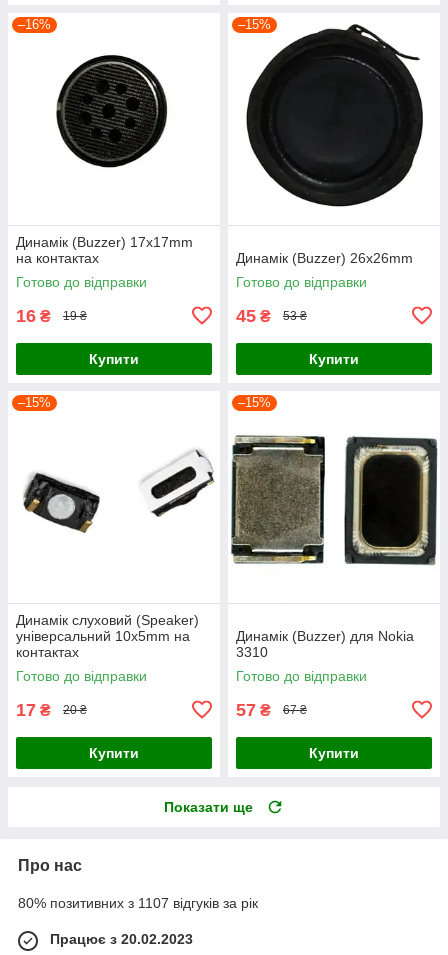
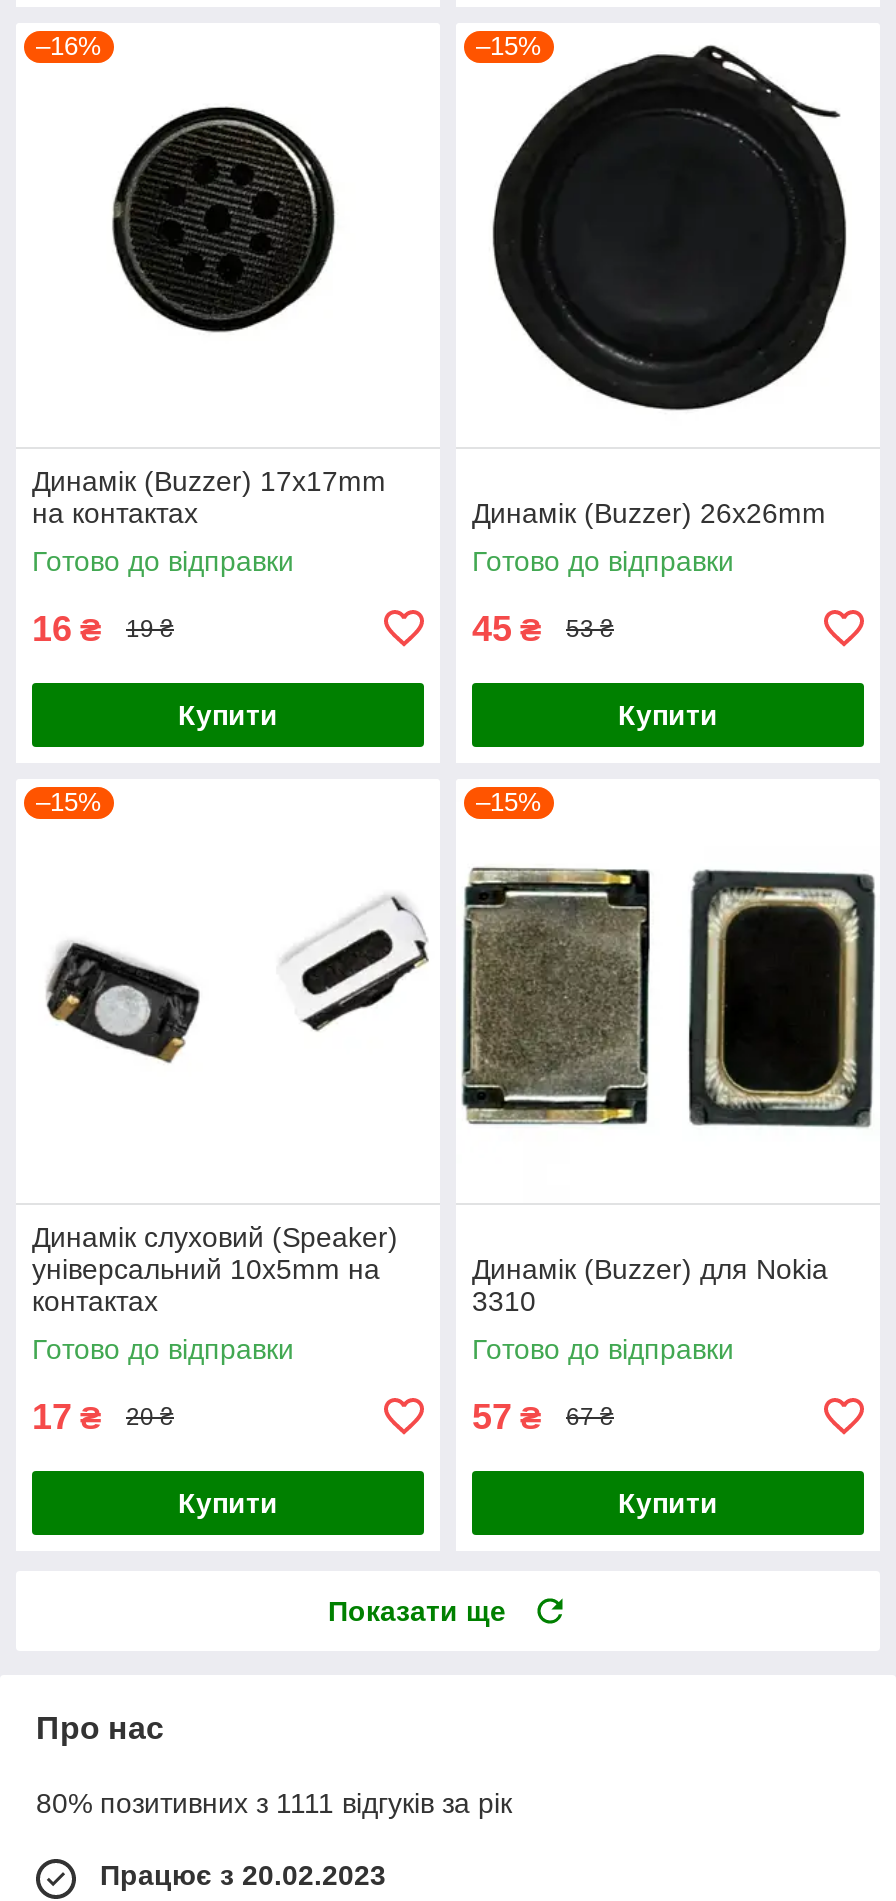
- 80% позитивних з 1107 відгуків за рік
+ 80% позитивних з 1111 відгуків за рік
